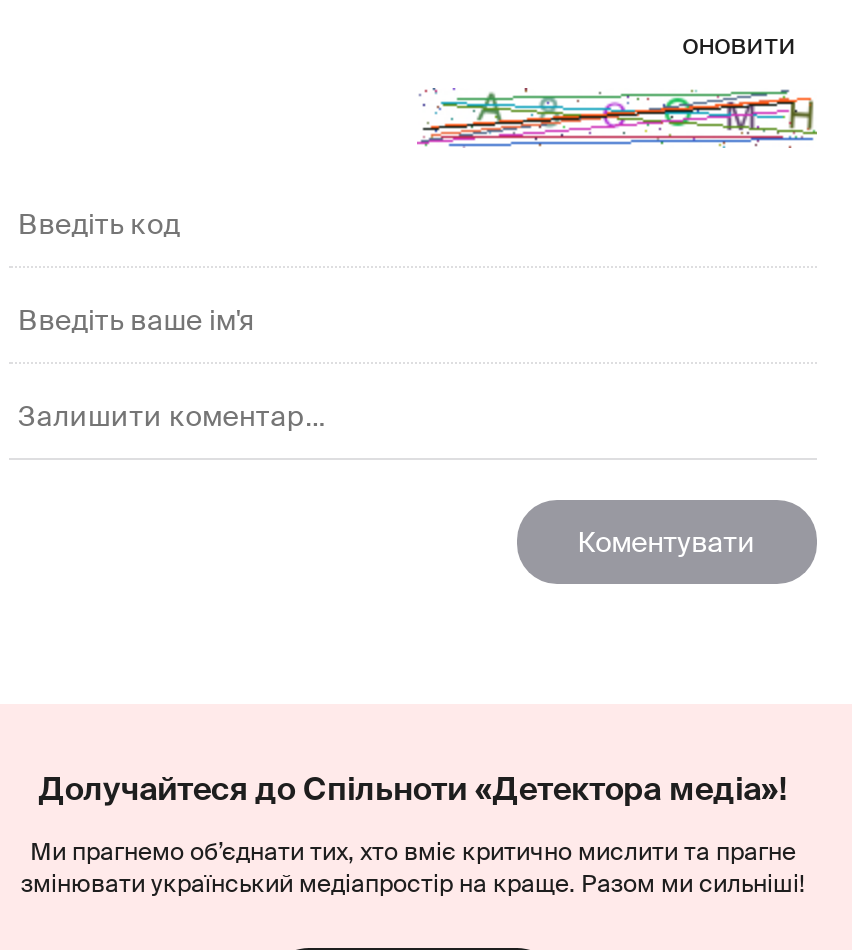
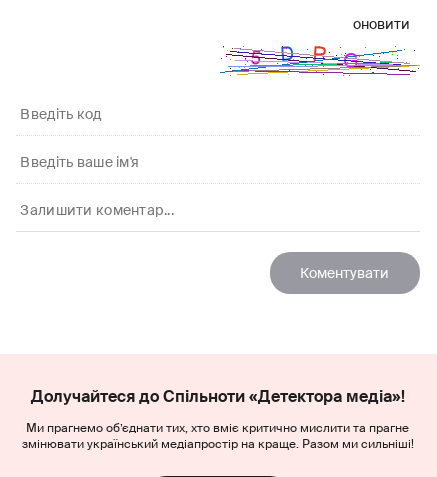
- [image]
+ [image]
